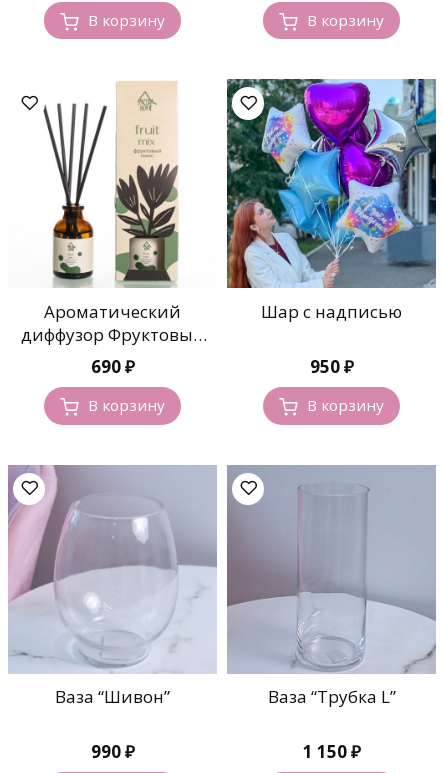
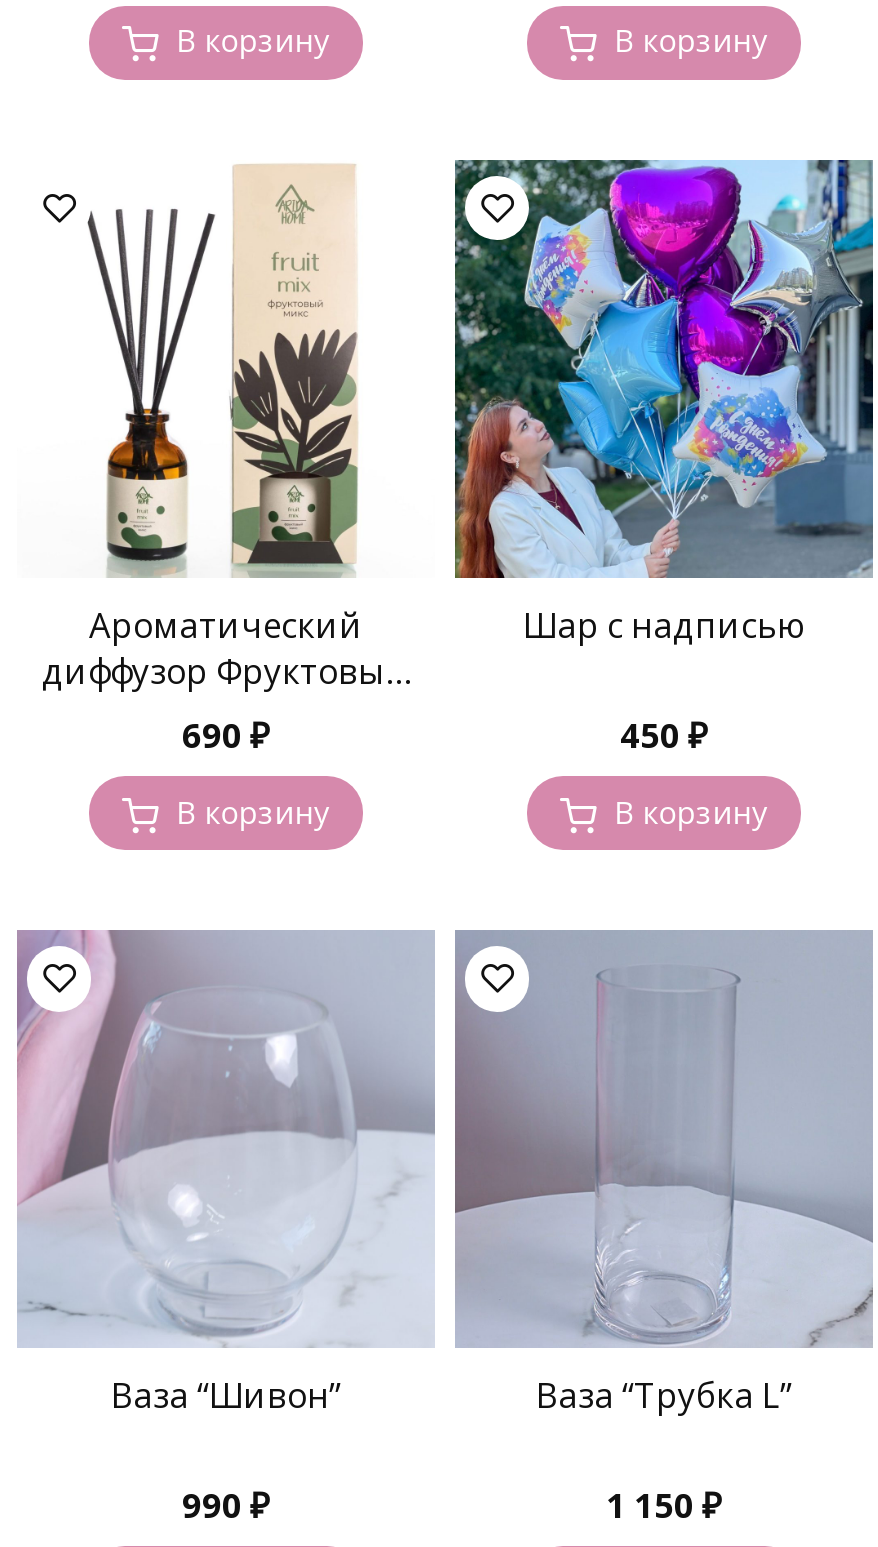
- 950 ₽
+ 450 ₽
